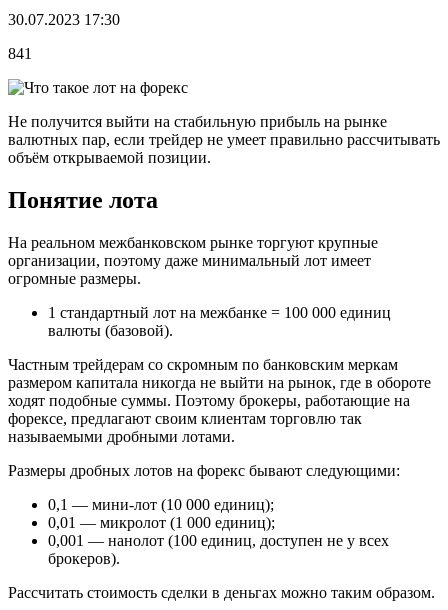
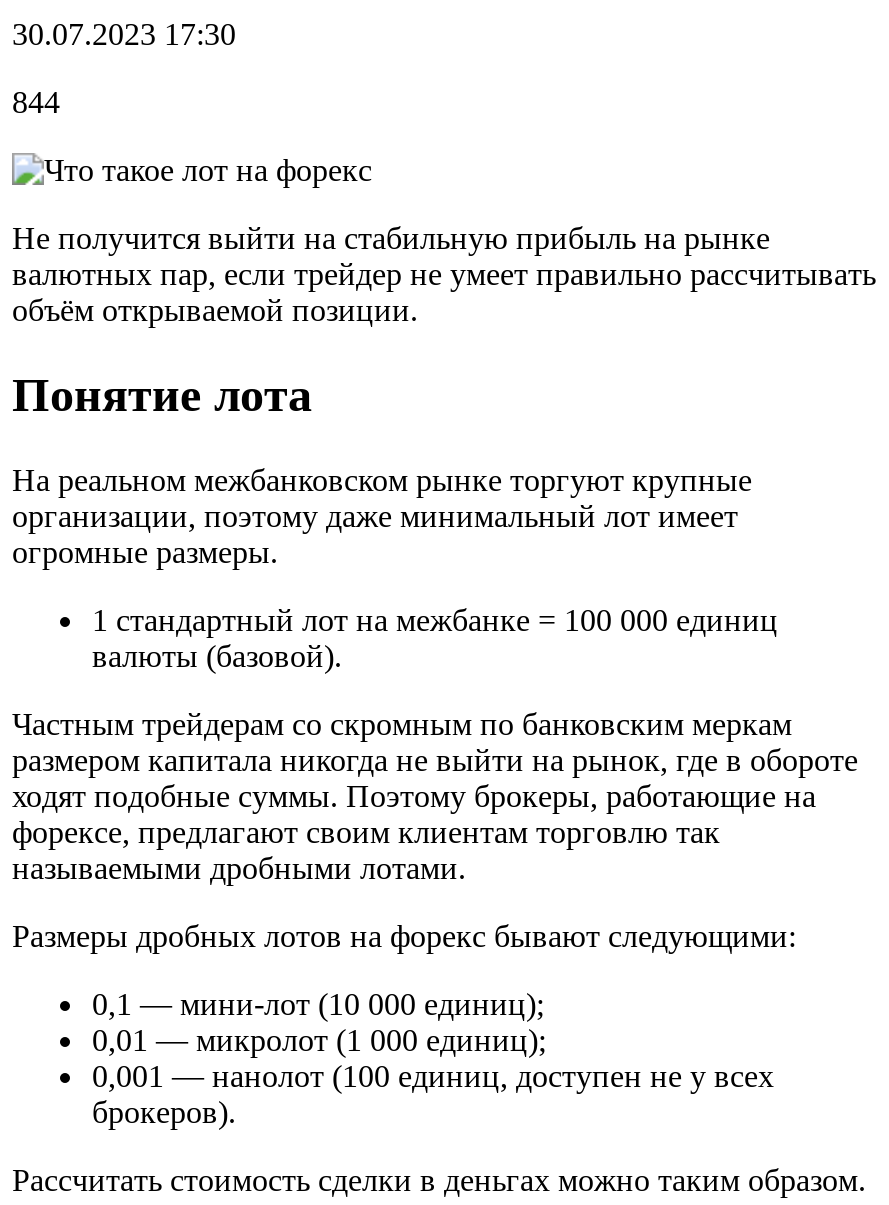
- 841
+ 844
